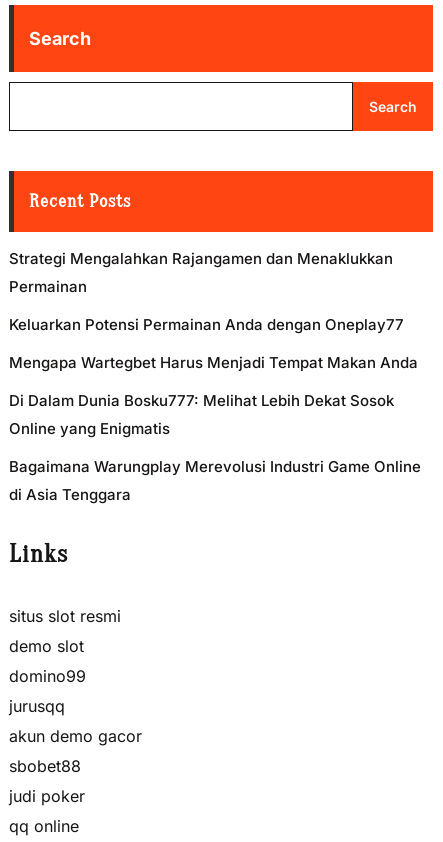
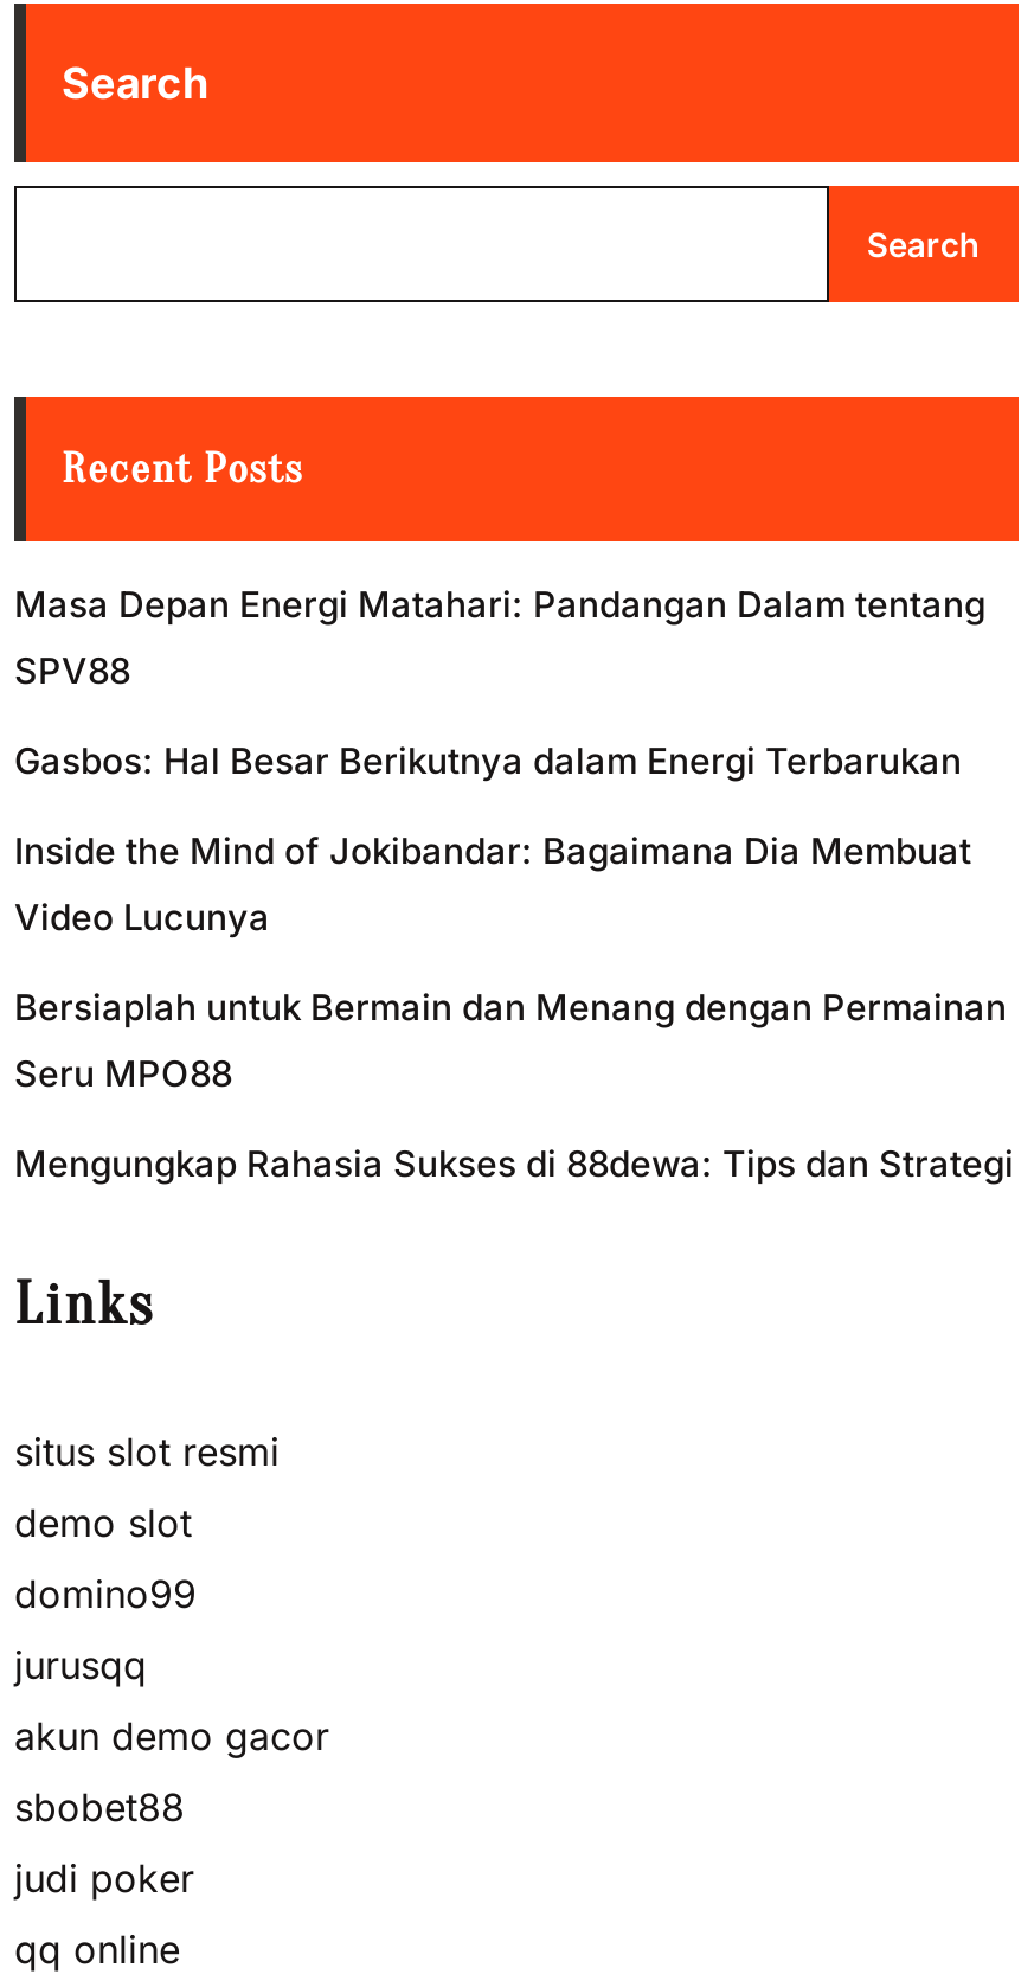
- Strategi Mengalahkan Rajangamen dan Menaklukkan
+ Masa Depan Energi Matahari: Pandangan Dalam tentang

- Permainan
+ SPV88

- Keluarkan Potensi Permainan Anda dengan Oneplay77
+ Gasbos: Hal Besar Berikutnya dalam Energi Terbarukan

- Mengapa Wartegbet Harus Menjadi Tempat Makan Anda
+ Inside the Mind of Jokibandar: Bagaimana Dia Membuat

- Di Dalam Dunia Bosku777: Melihat Lebih Dekat Sosok
+ Video Lucunya

- Online yang Enigmatis
+ Bersiaplah untuk Bermain dan Menang dengan Permainan

- Bagaimana Warungplay Merevolusi Industri Game Online
+ Seru MPO88

- di Asia Tenggara
+ Mengungkap Rahasia Sukses di 88dewa: Tips dan Strategi
